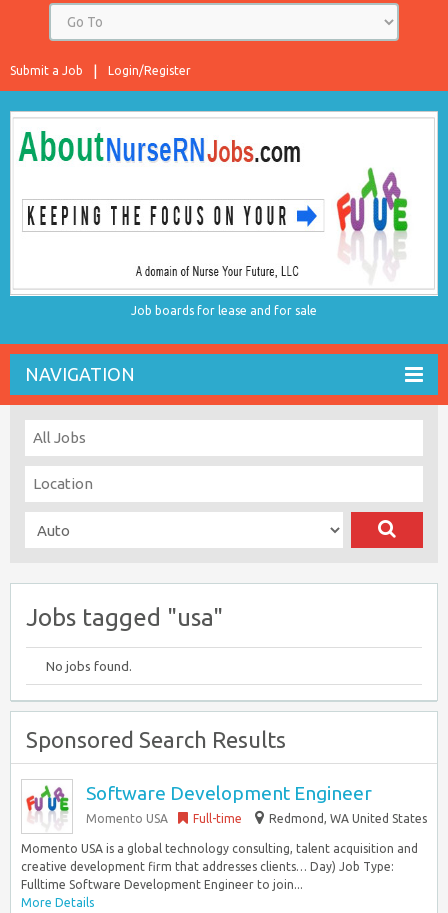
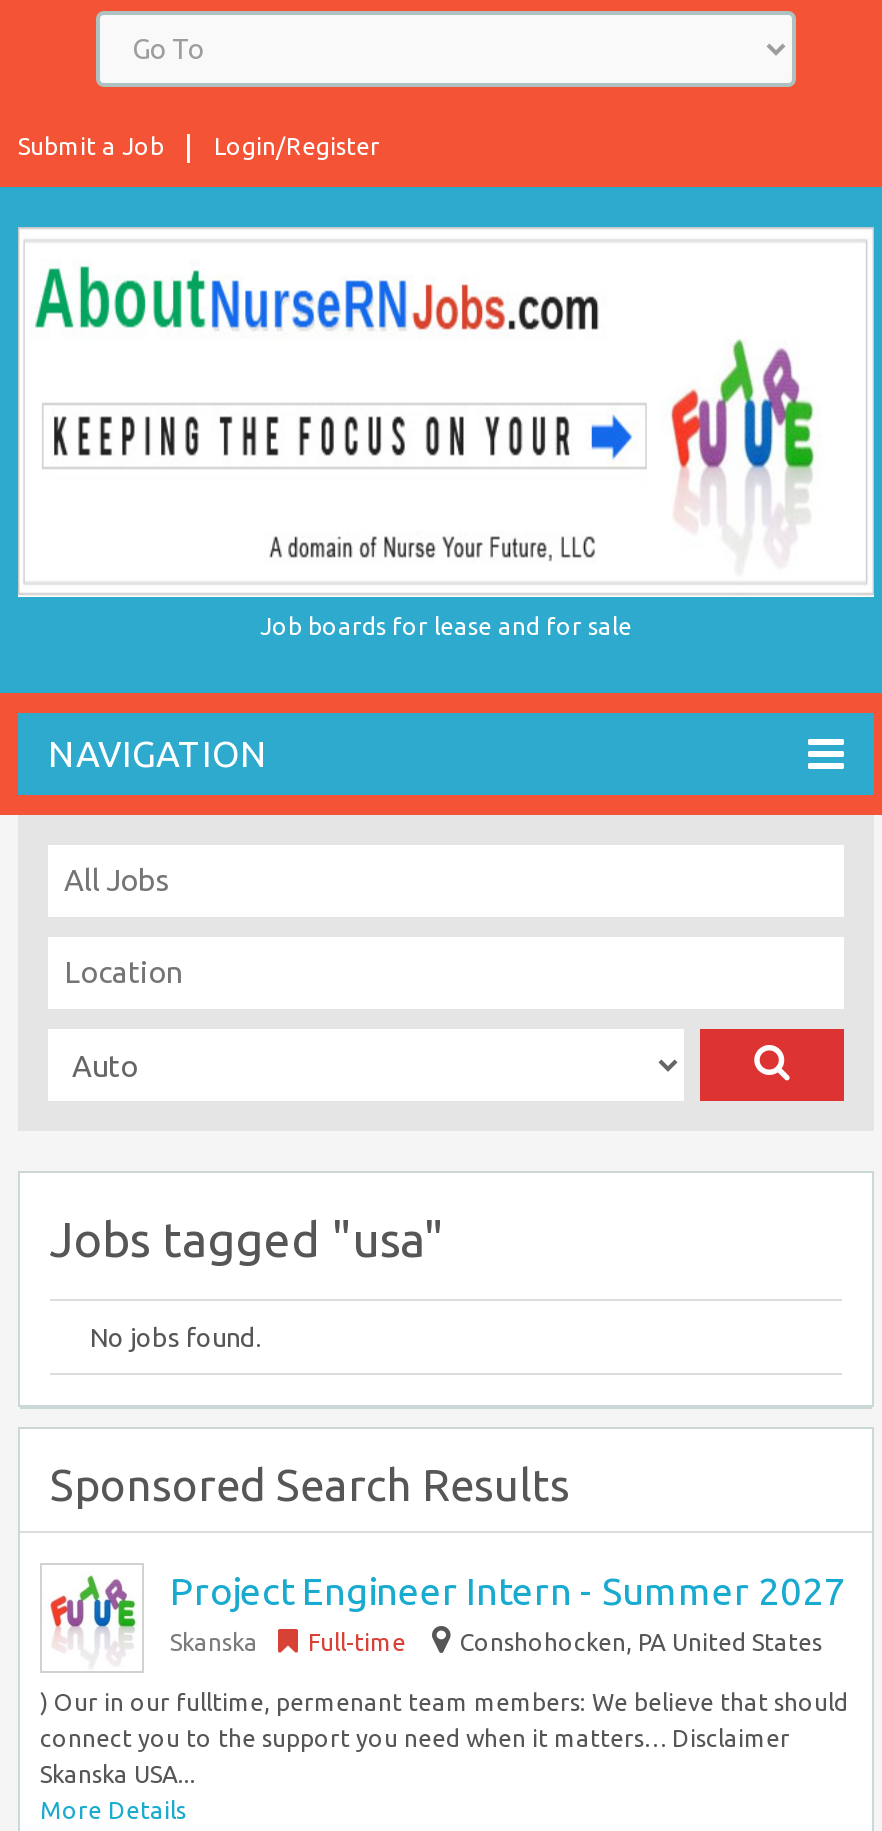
- Software Development Engineer
- Momento USA
+ Project Engineer Intern - Summer 2027
+ Skanska

- Redmond, WA United States
+ Conshohocken, PA United States

- Momento USA is a global technology consulting, talent acquisition and
- creative development firm that addresses clients… Day) Job Type:
- Fulltime Software Development Engineer to join...
+ ) Our in our fulltime, permenant team members: We believe that should
+ connect you to the support you need when it matters… Disclaimer
+ Skanska USA...
